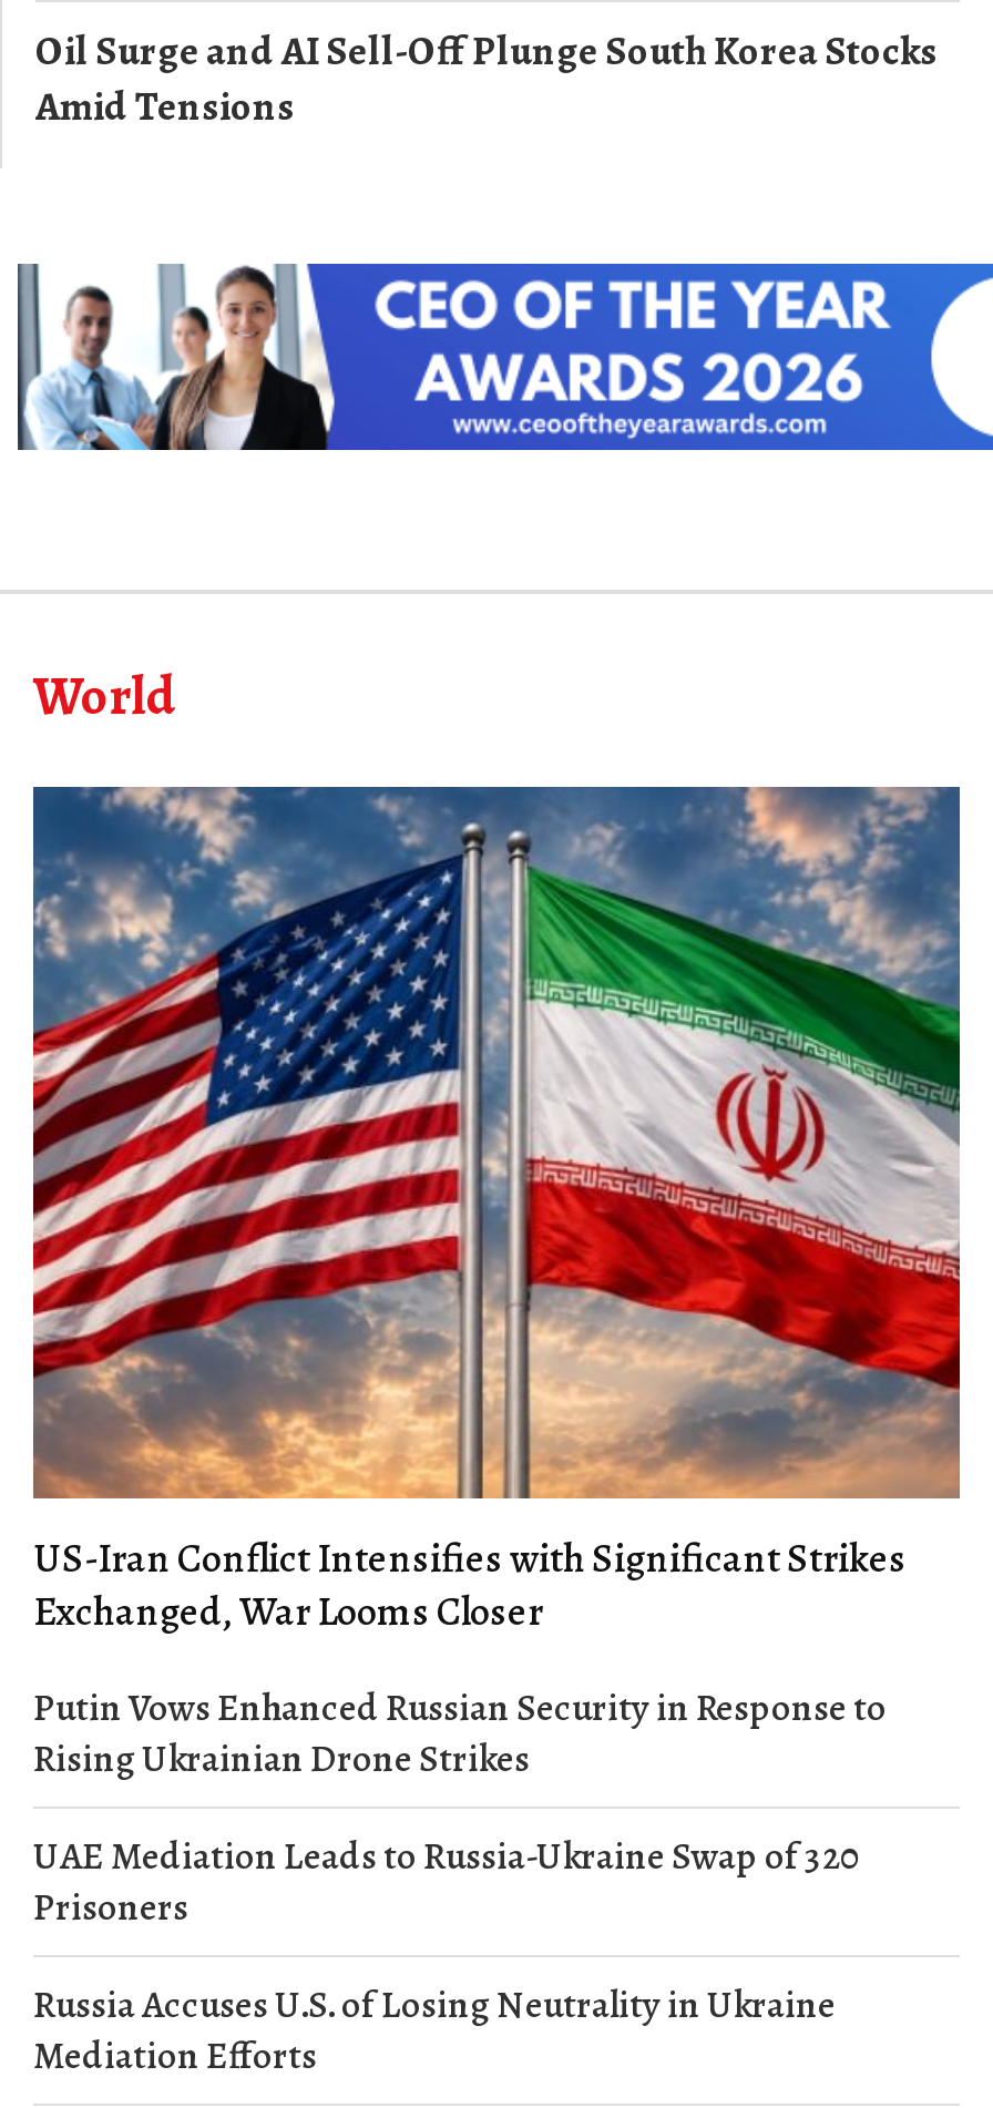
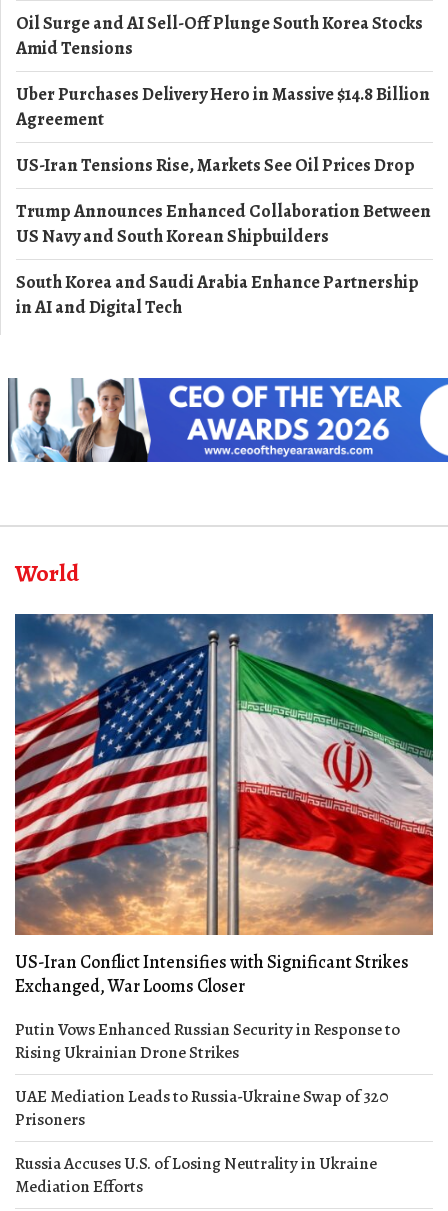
+ Uber Purchases Delivery Hero in Massive $14.8 Billion
+ Agreement
+ US-Iran Tensions Rise, Markets See Oil Prices Drop
+ Trump Announces Enhanced Collaboration Between
+ US Navy and South Korean Shipbuilders
+ South Korea and Saudi Arabia Enhance Partnership
+ in AI and Digital Tech
